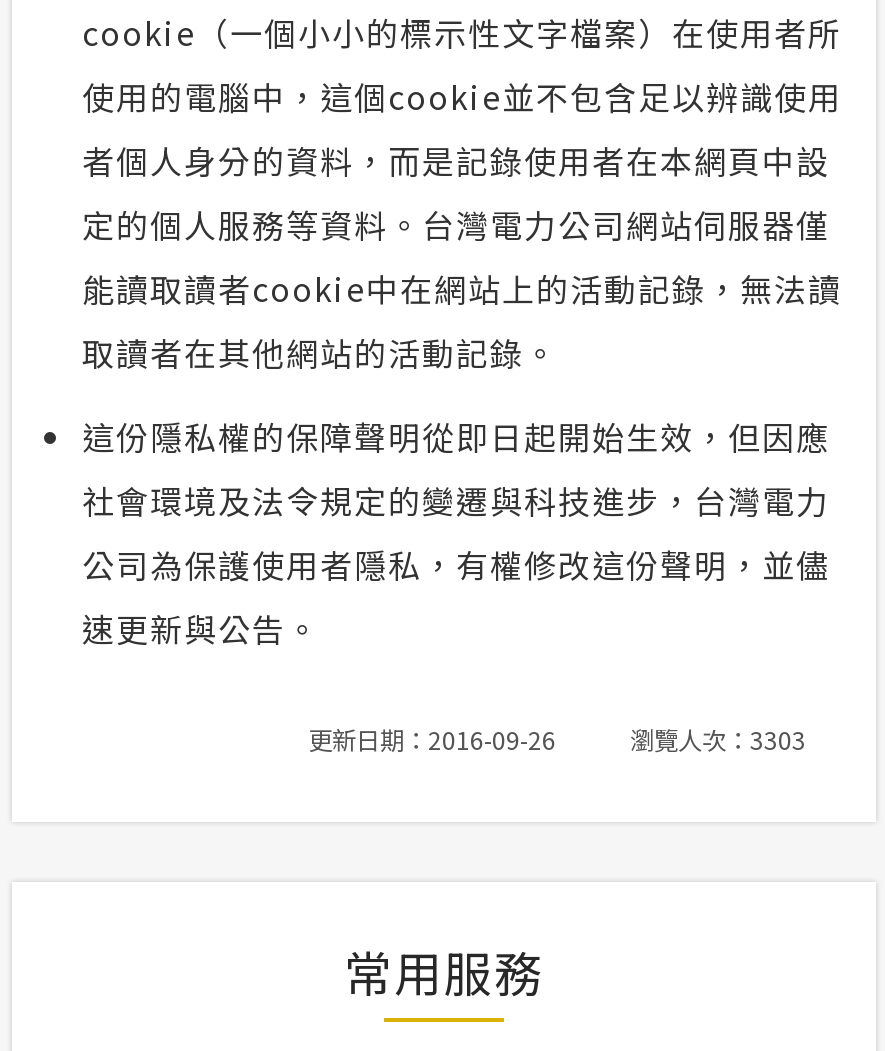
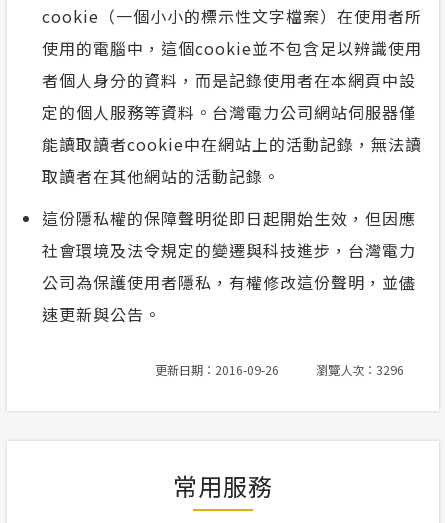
- 瀏覽人次：3303
+ 瀏覽人次：3296
